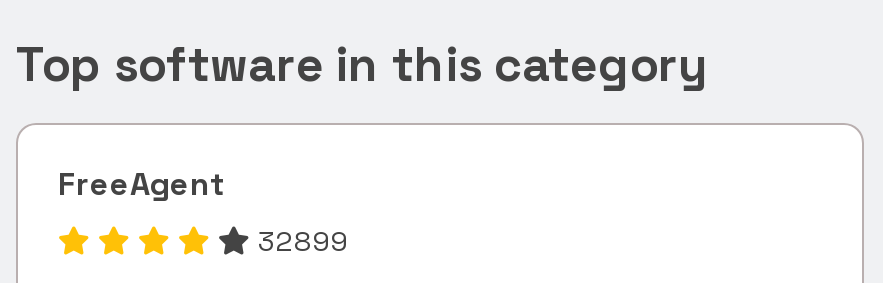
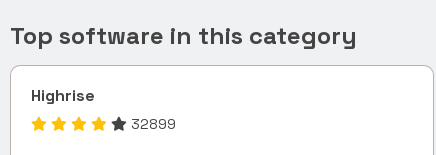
- FreeAgent
+ Highrise
